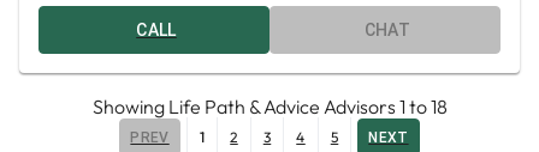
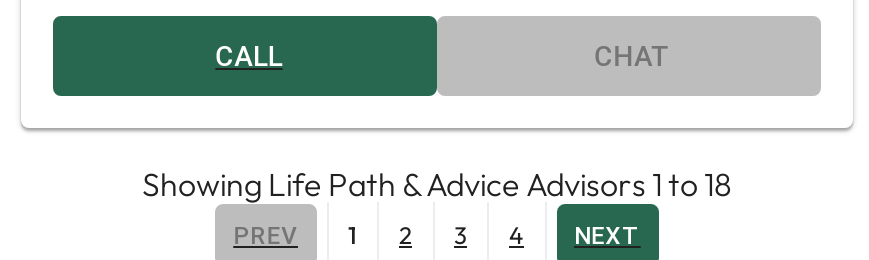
- 5
